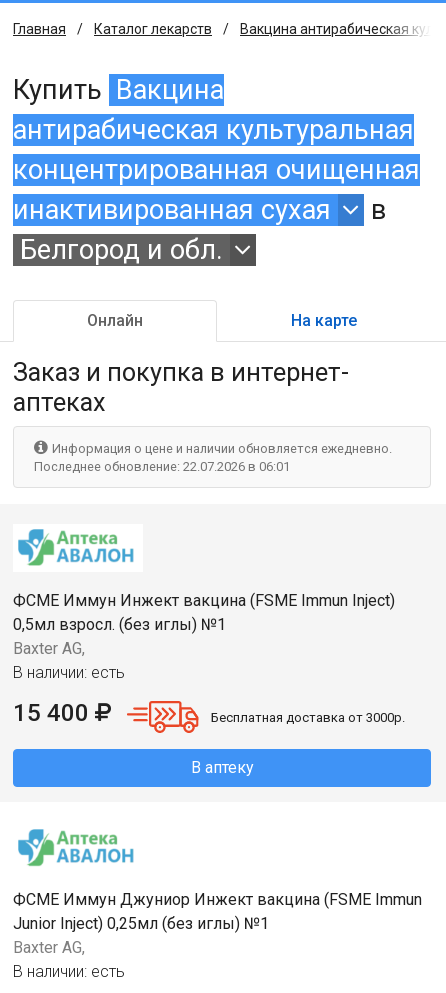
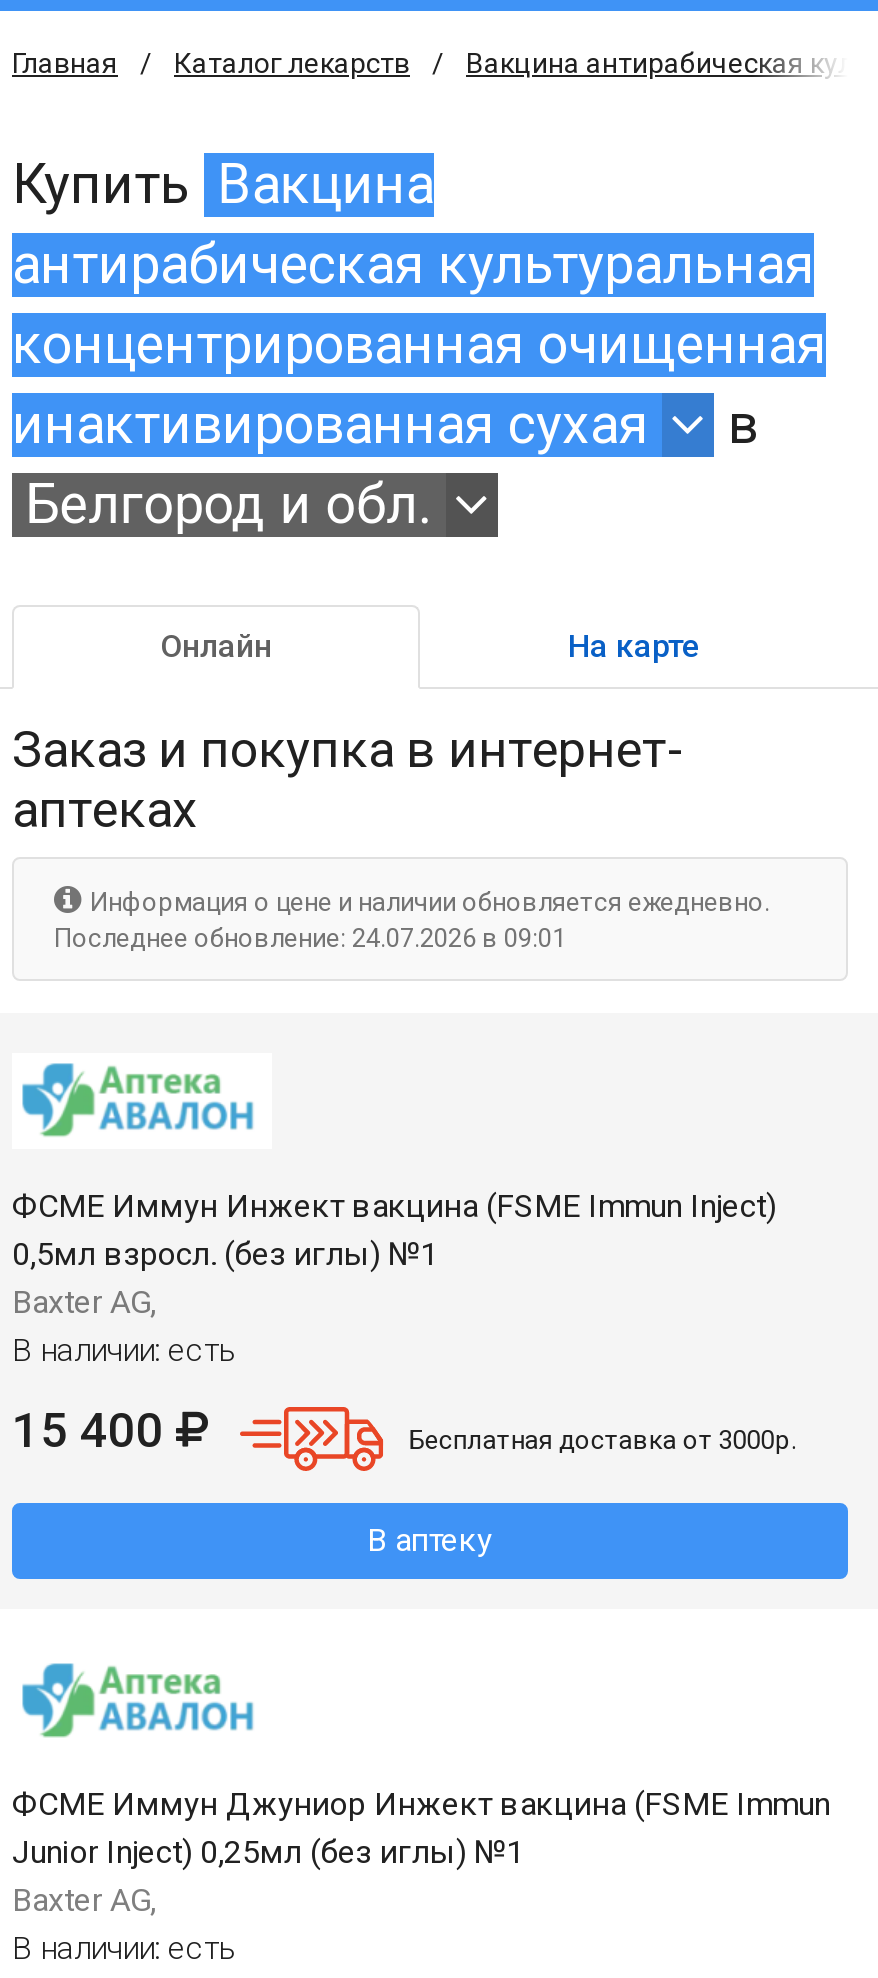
- Последнее обновление: 22.07.2026 в 06:01
+ Последнее обновление: 24.07.2026 в 09:01
